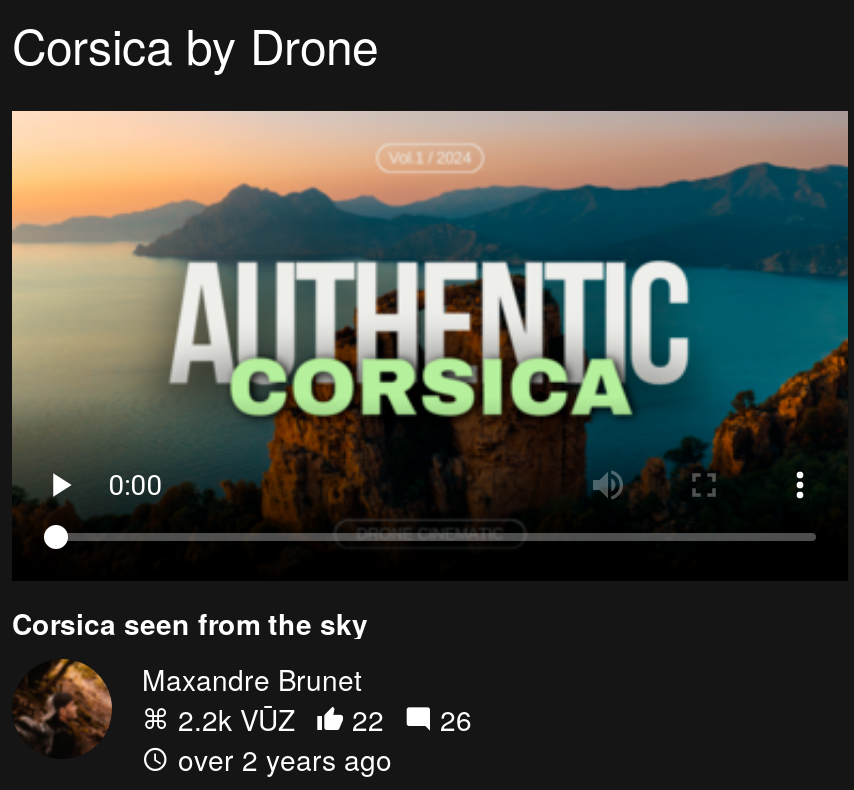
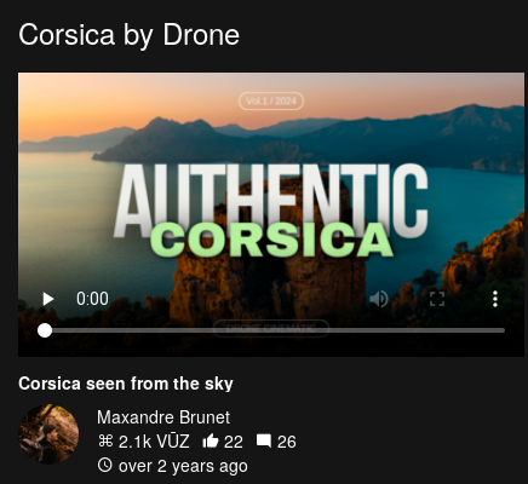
- 2.2k VŪZ 22 26
+ 2.1k VŪZ 22 26
